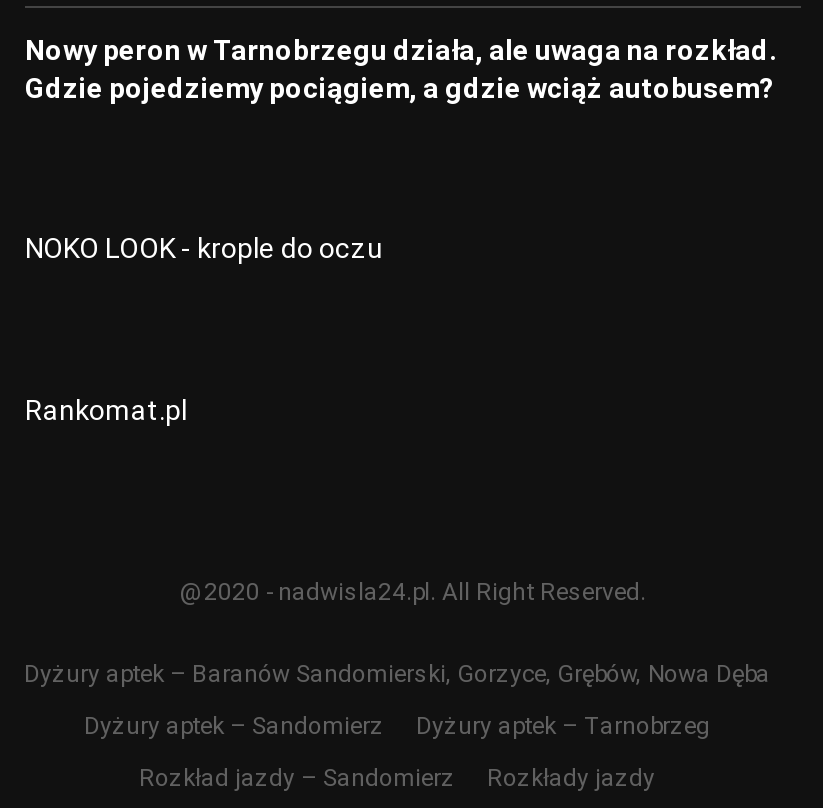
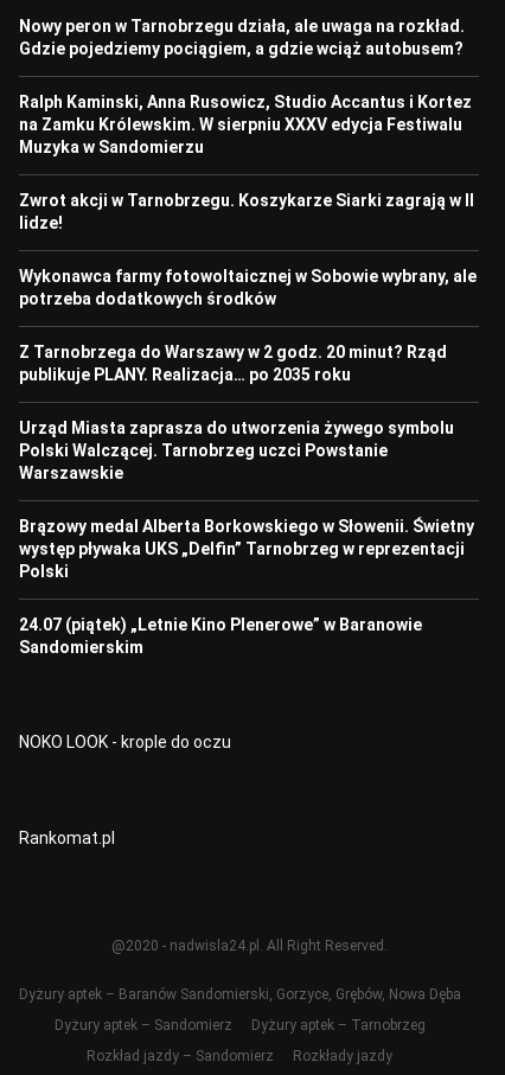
+ Ralph Kaminski, Anna Rusowicz, Studio Accantus i Kortez
+ na Zamku Królewskim. W sierpniu XXXV edycja Festiwalu
+ Muzyka w Sandomierzu
+ Zwrot akcji w Tarnobrzegu. Koszykarze Siarki zagrają w II
+ lidze!
+ Wykonawca farmy fotowoltaicznej w Sobowie wybrany, ale
+ potrzeba dodatkowych środków
+ Z Tarnobrzega do Warszawy w 2 godz. 20 minut? Rząd
+ publikuje PLANY. Realizacja… po 2035 roku
+ Urząd Miasta zaprasza do utworzenia żywego symbolu
+ Polski Walczącej. Tarnobrzeg uczci Powstanie
+ Warszawskie
+ Brązowy medal Alberta Borkowskiego w Słowenii. Świetny
+ występ pływaka UKS „Delfin” Tarnobrzeg w reprezentacji
+ Polski
+ 24.07 (piątek) „Letnie Kino Plenerowe” w Baranowie
+ Sandomierskim
